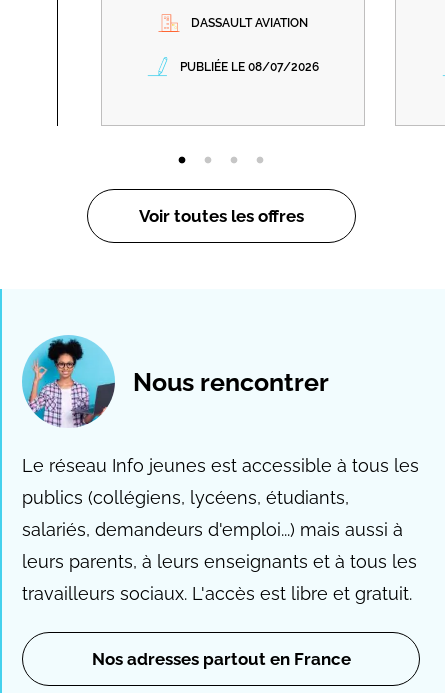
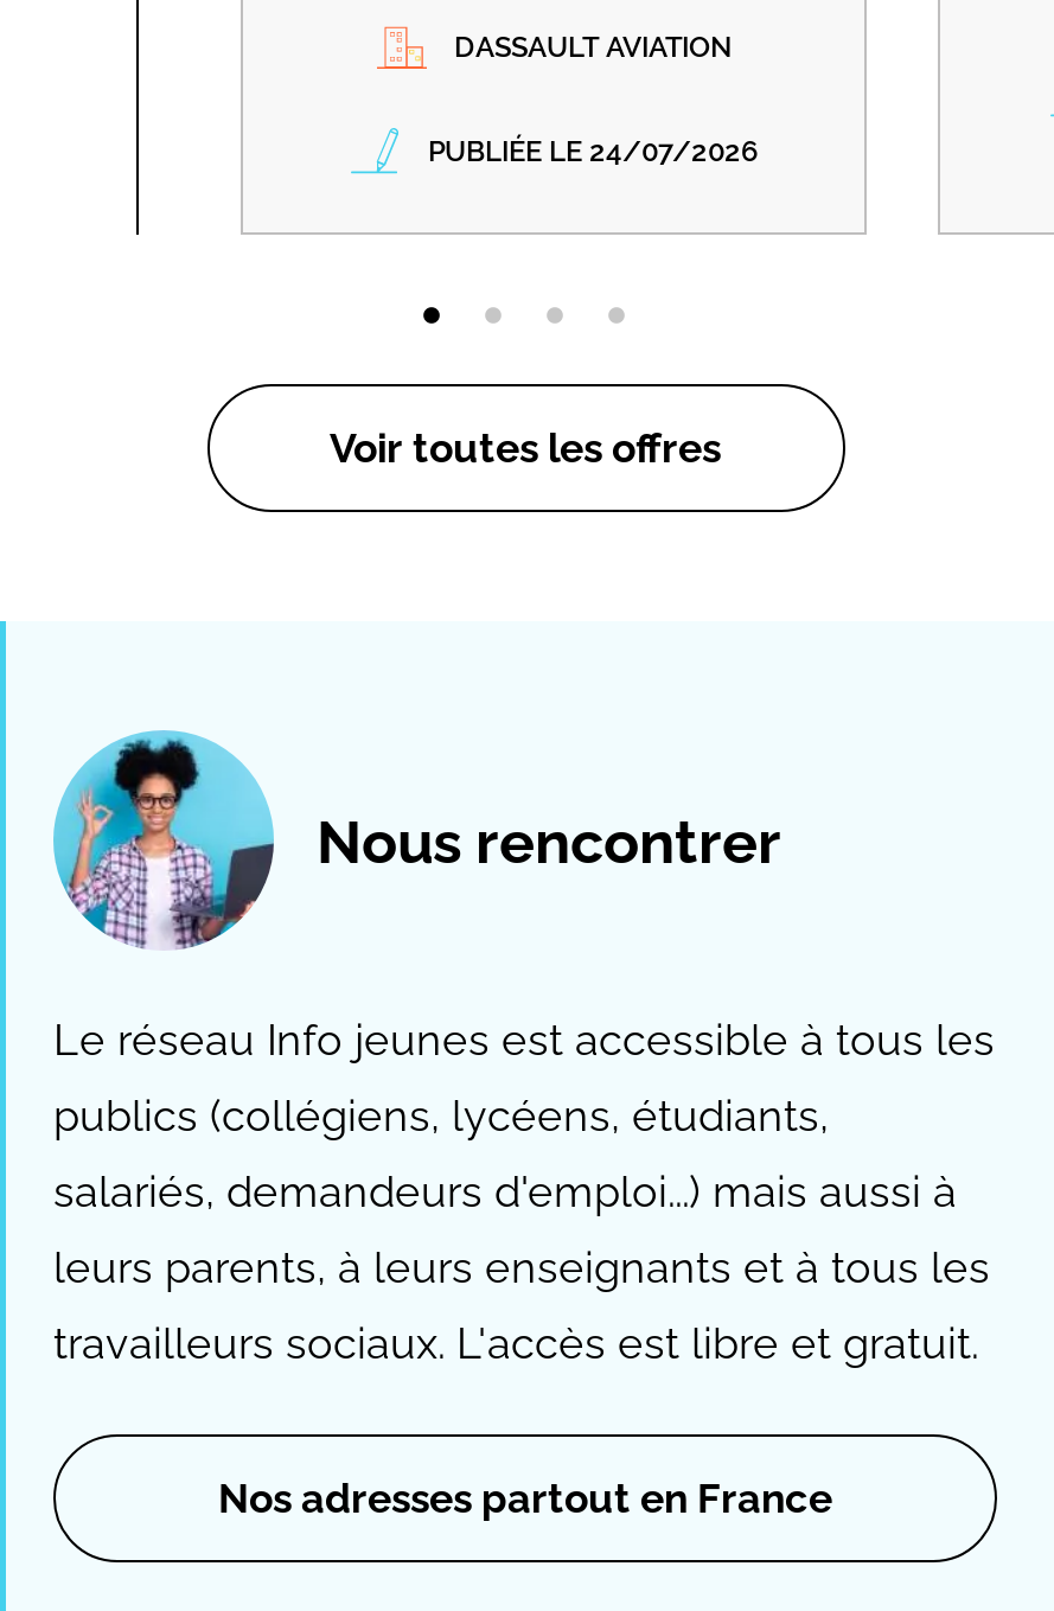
- PUBLIÉE LE 08/07/2026
+ PUBLIÉE LE 24/07/2026
